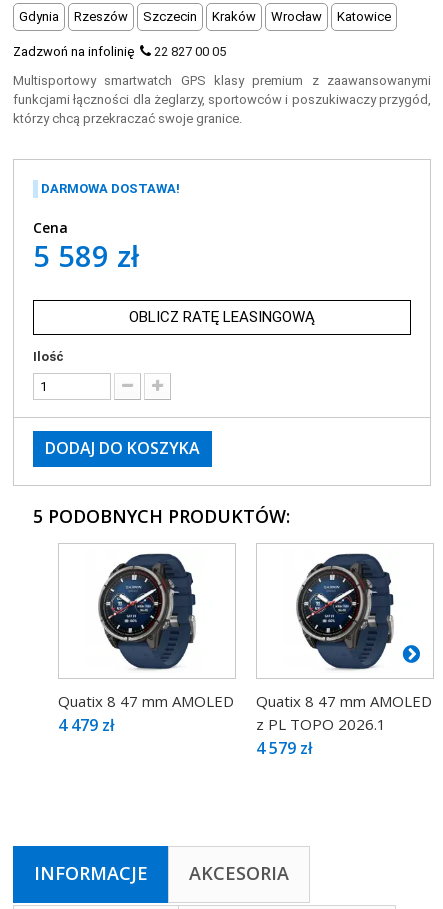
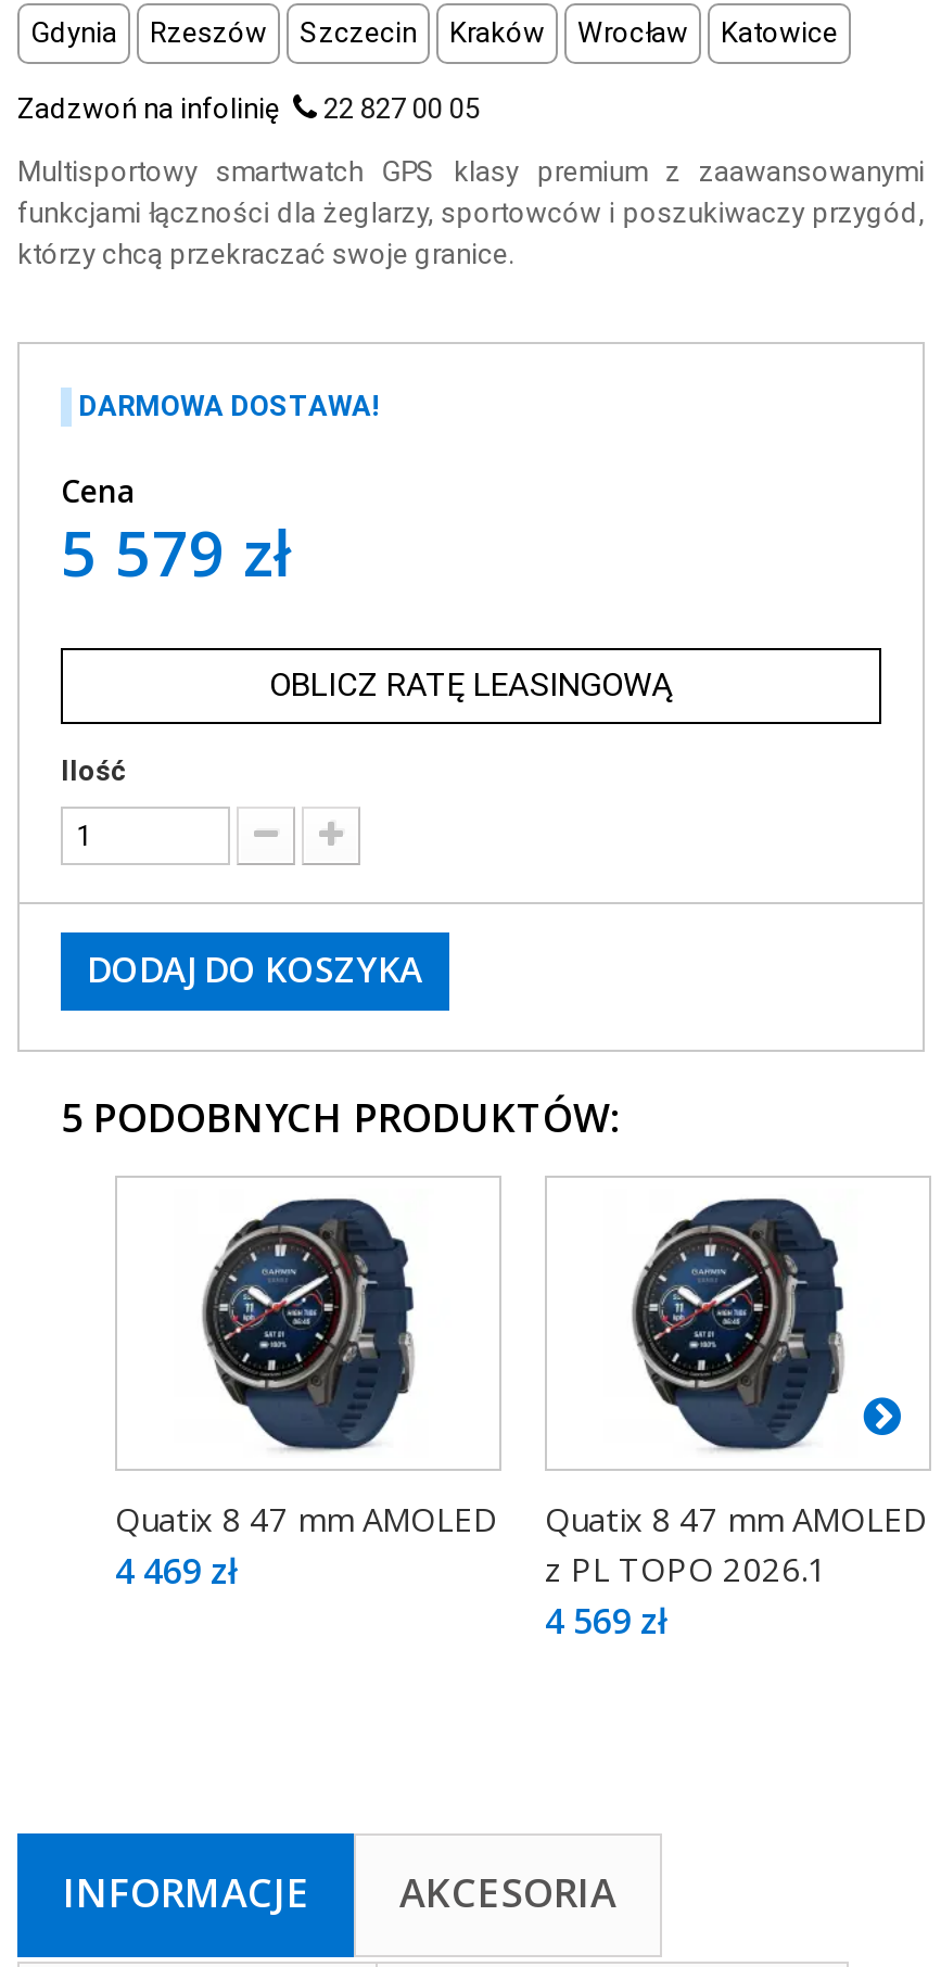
- 5 589 zł
+ 5 579 zł

- 4 479 zł
+ 4 469 zł

- 4 579 zł
+ 4 569 zł
